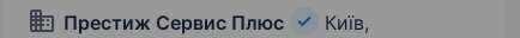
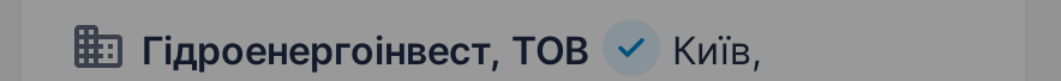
- Престиж Сервис Плюс
+ Гідроенергоінвест, ТОВ
